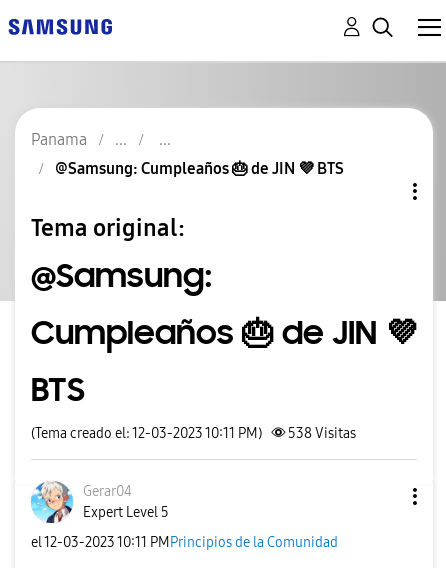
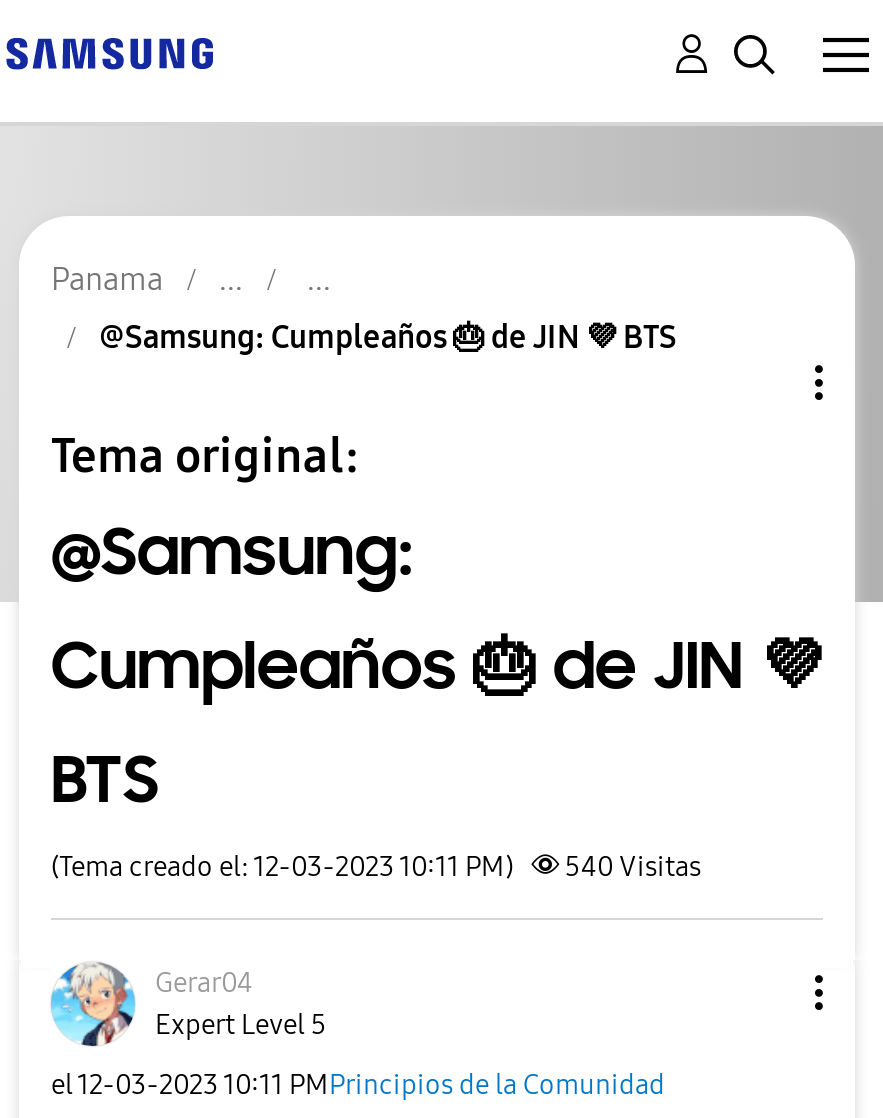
- (Tema creado el: 12-03-2023 10:11 PM) 538 Visitas
+ (Tema creado el: 12-03-2023 10:11 PM) 540 Visitas
